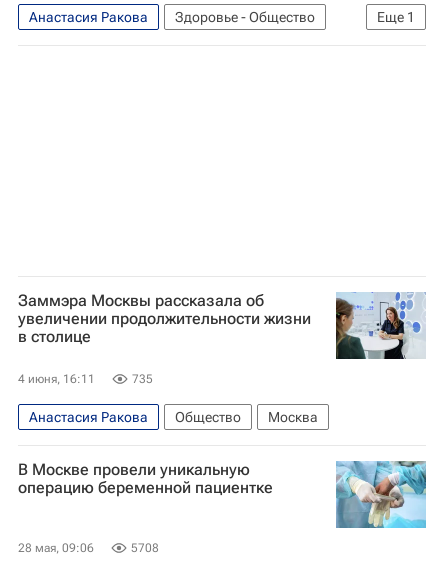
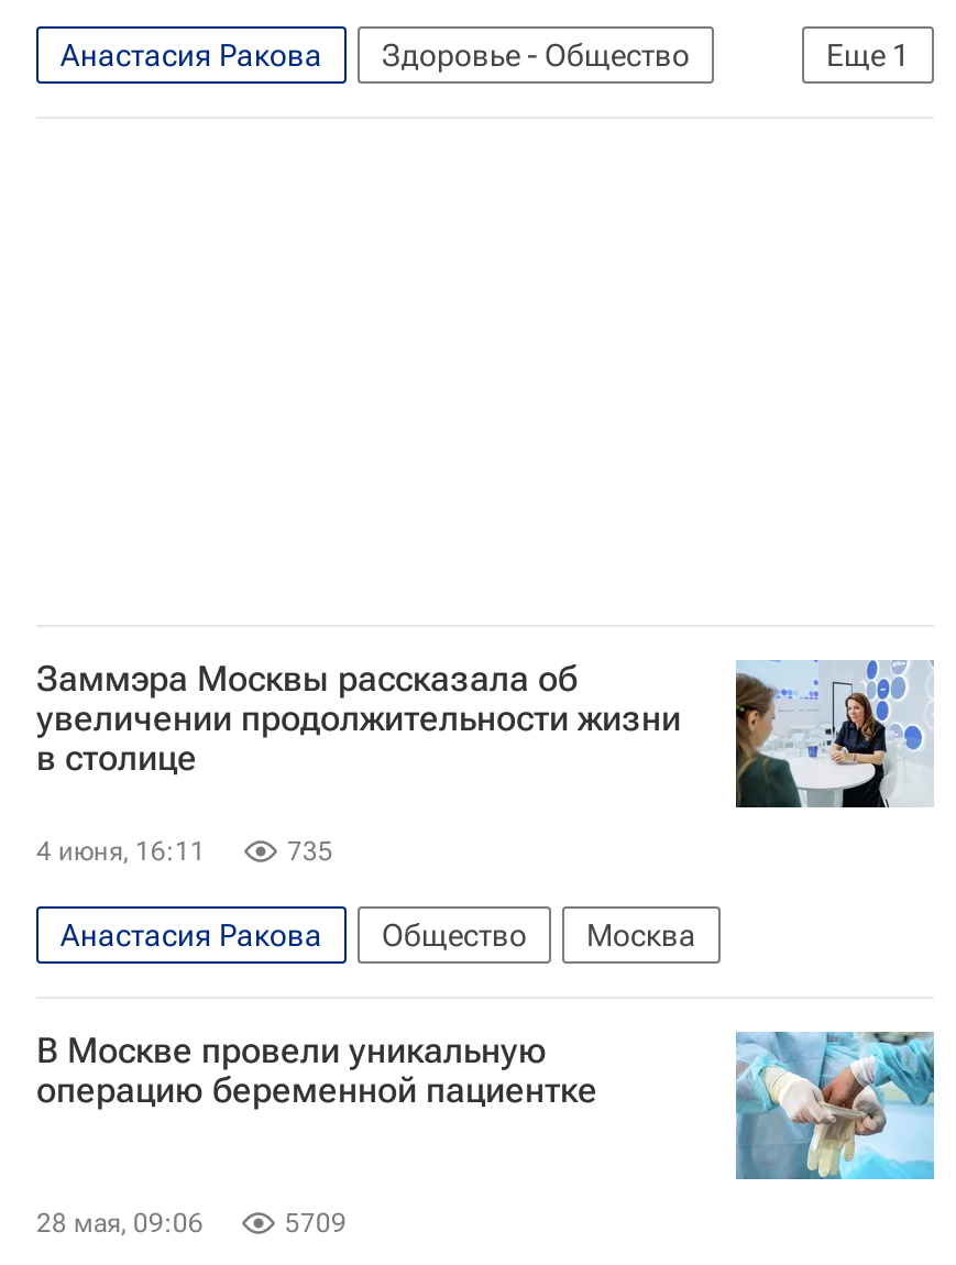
- 5708
+ 5709
